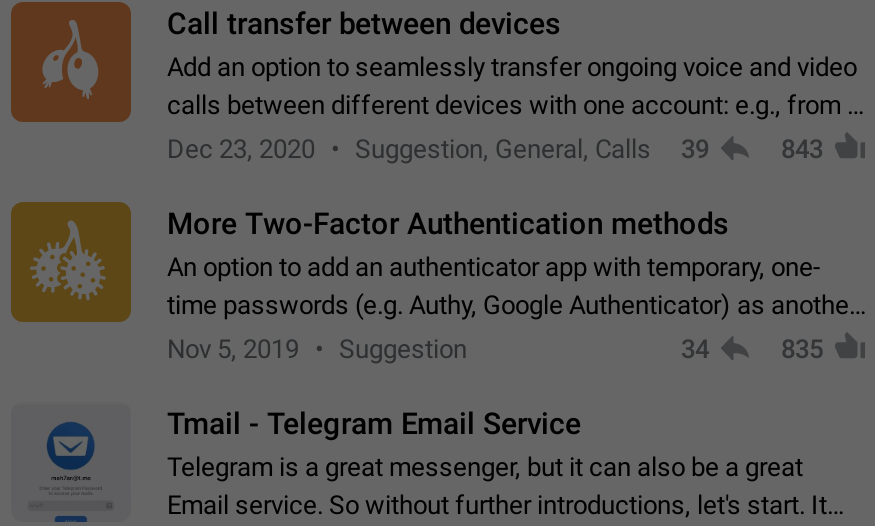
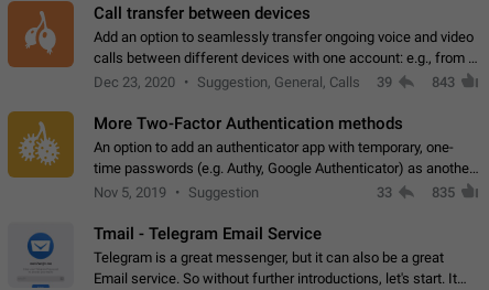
- 34
+ 33
